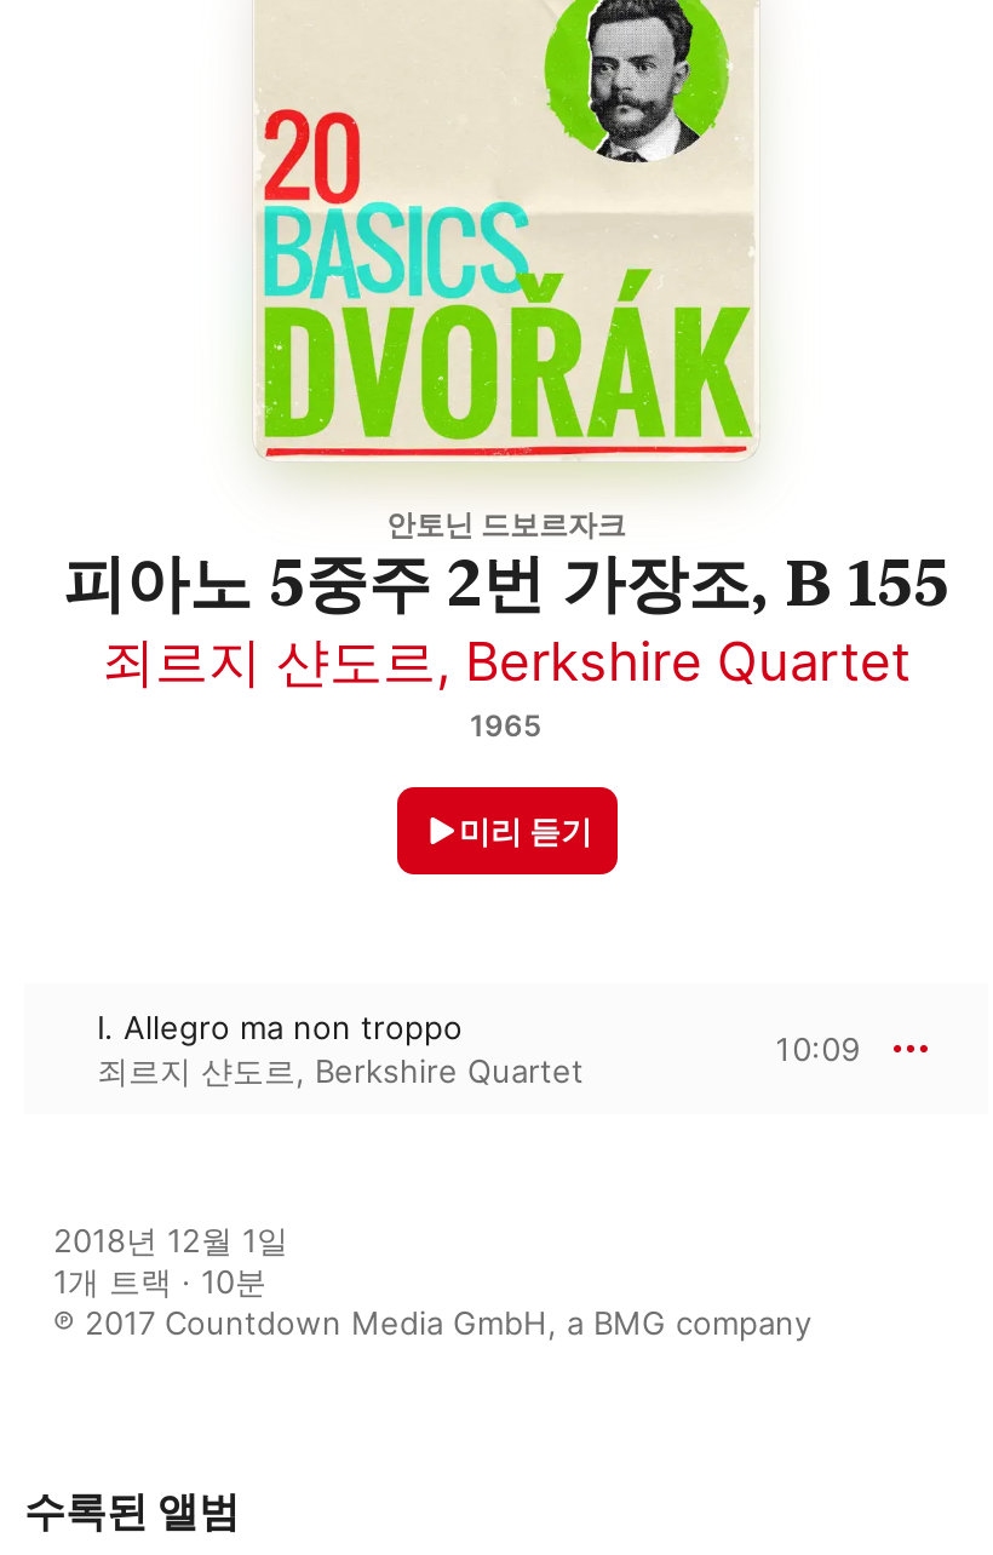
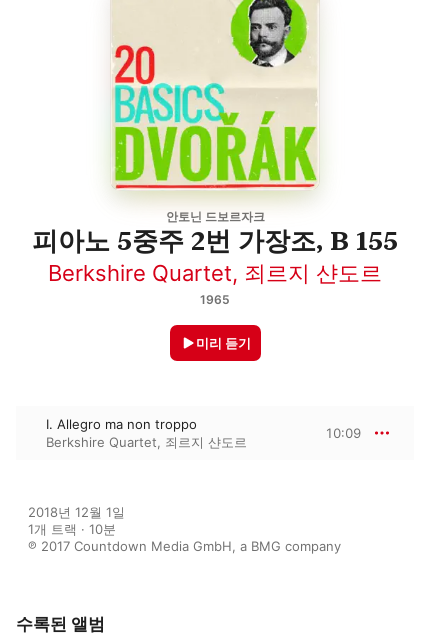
- 죄르지 샨도르, Berkshire Quartet
+ Berkshire Quartet, 죄르지 샨도르

- 죄르지 샨도르, Berkshire Quartet
+ Berkshire Quartet, 죄르지 샨도르
